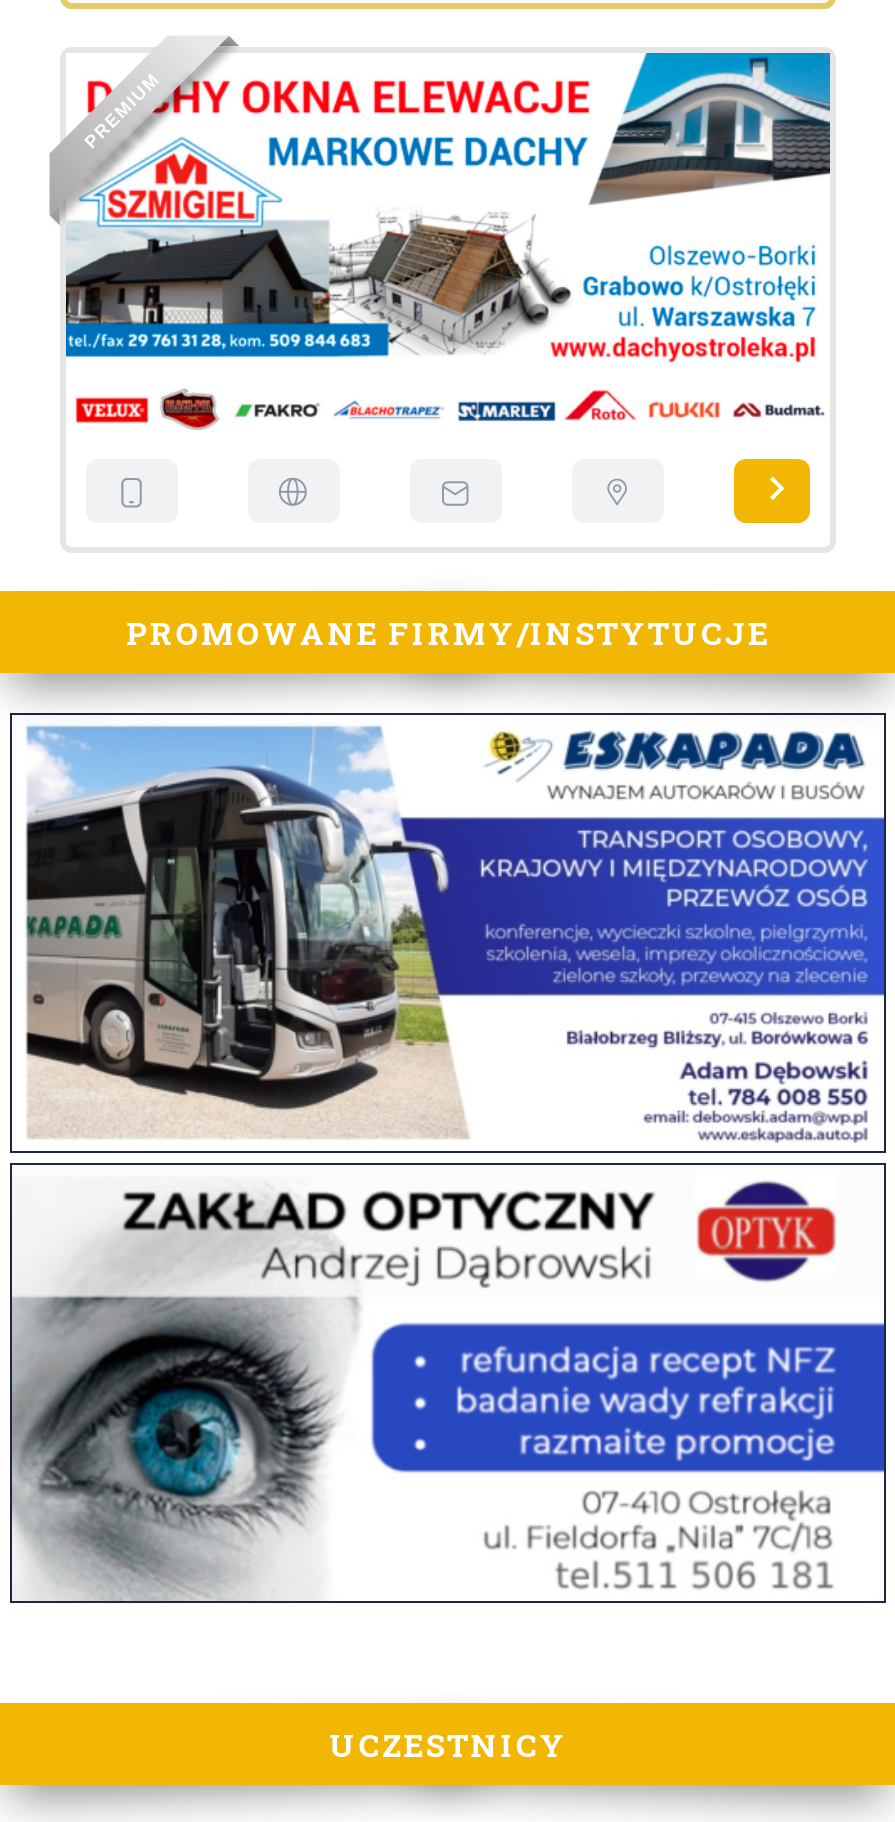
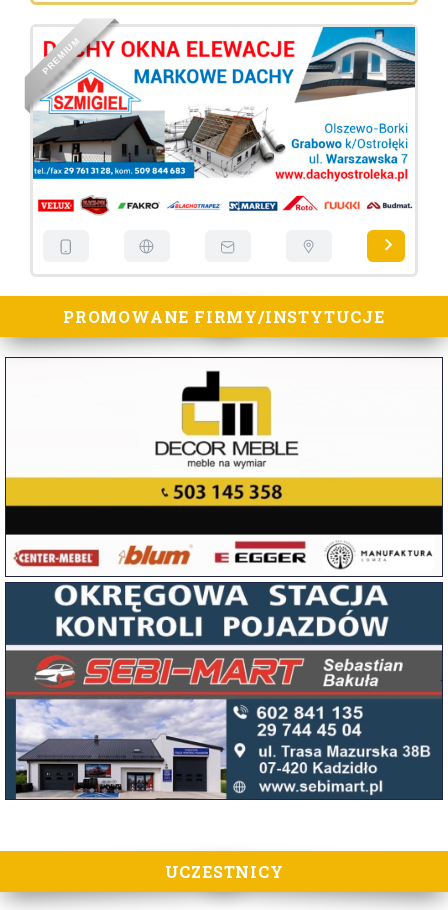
- [image]
+ [image]

- [image]
+ [image]
